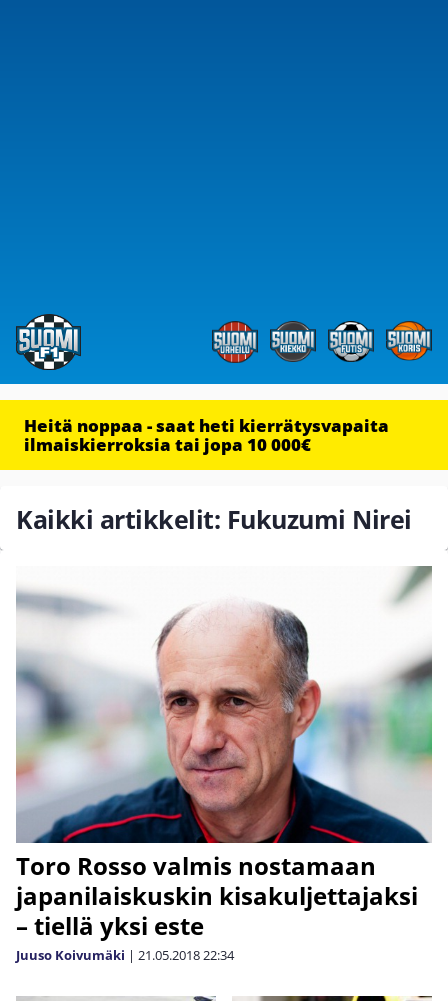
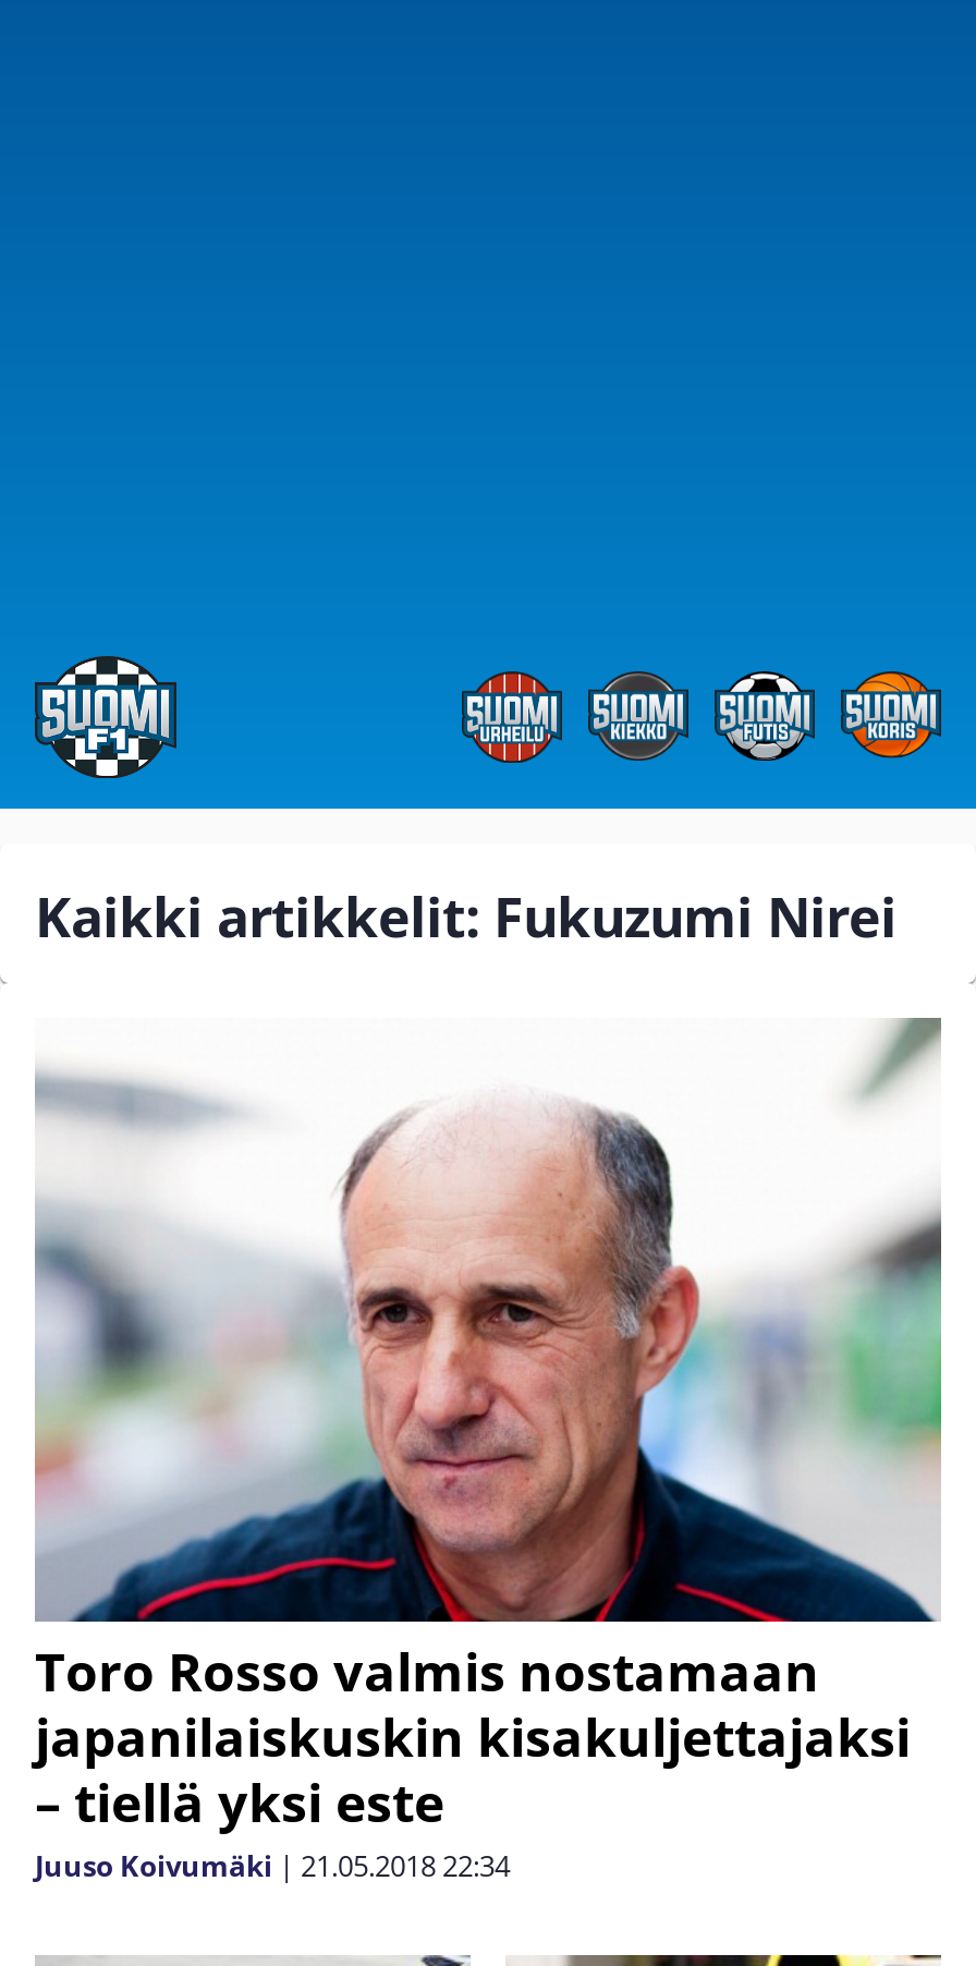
- Heitä noppaa - saat heti kierrätysvapaita
- ilmaiskierroksia tai jopa 10 000€
